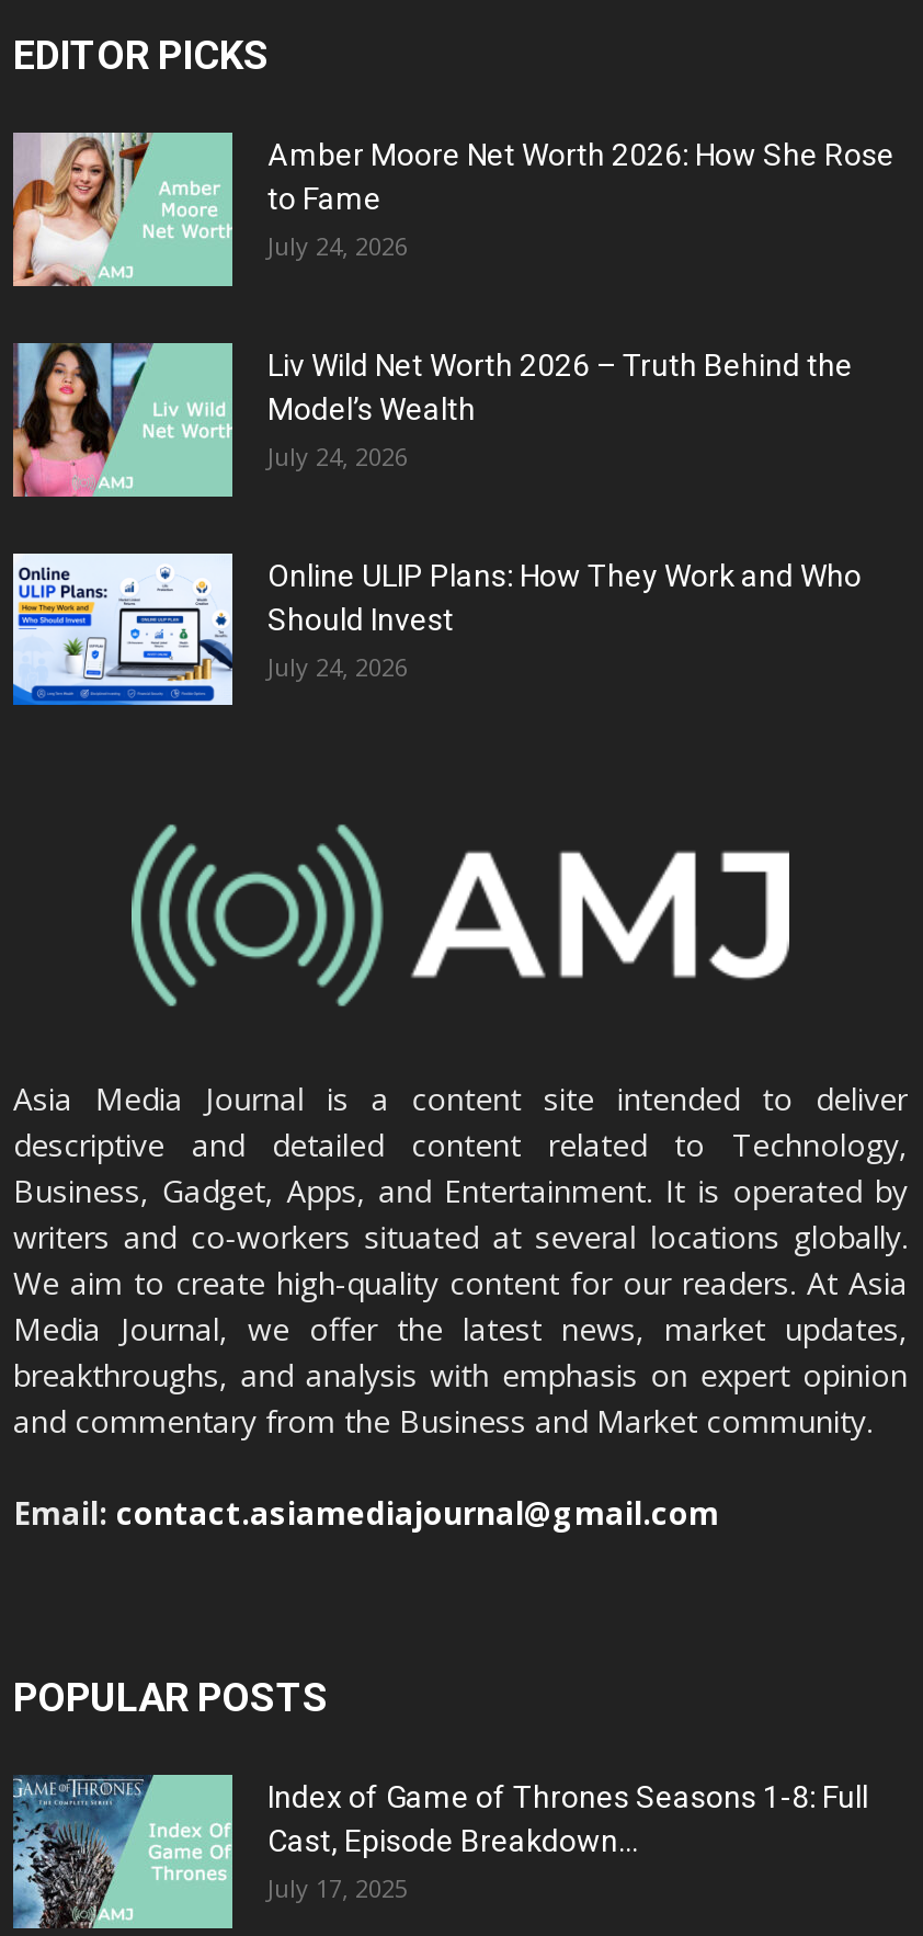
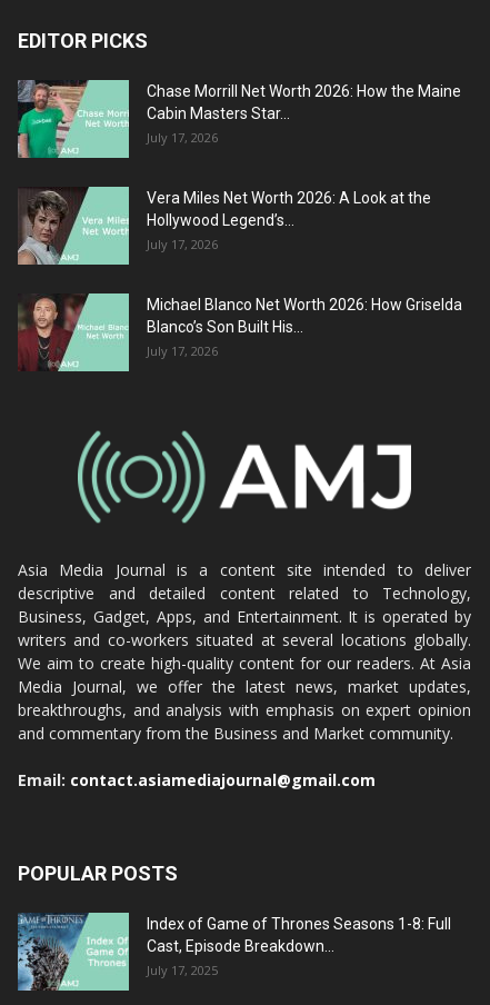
- [image]
- Amber Moore Net Worth 2026: How She Rose
- to Fame
- July 24, 2026
+ [image]
+ Chase Morrill Net Worth 2026: How the Maine
+ Cabin Masters Star...
+ July 17, 2026

- [image]
+ [image]

- Liv Wild Net Worth 2026 – Truth Behind the
- Model’s Wealth
- July 24, 2026
+ Vera Miles Net Worth 2026: A Look at the
+ Hollywood Legend’s...
+ July 17, 2026

- [image]
- Online ULIP Plans: How They Work and Who
- Should Invest
- July 24, 2026
+ [image]
+ Michael Blanco Net Worth 2026: How Griselda
+ Blanco’s Son Built His...
+ July 17, 2026
